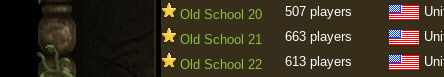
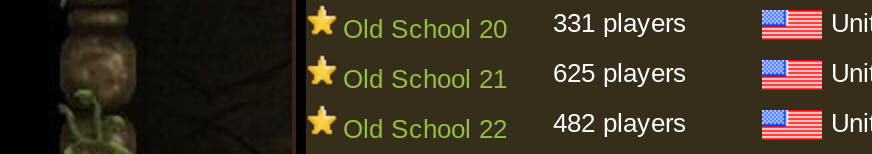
- Old School 20 507 players
+ Old School 20 331 players

- Old School 21 663 players
+ Old School 21 625 players

- Old School 22 613 players
+ Old School 22 482 players
